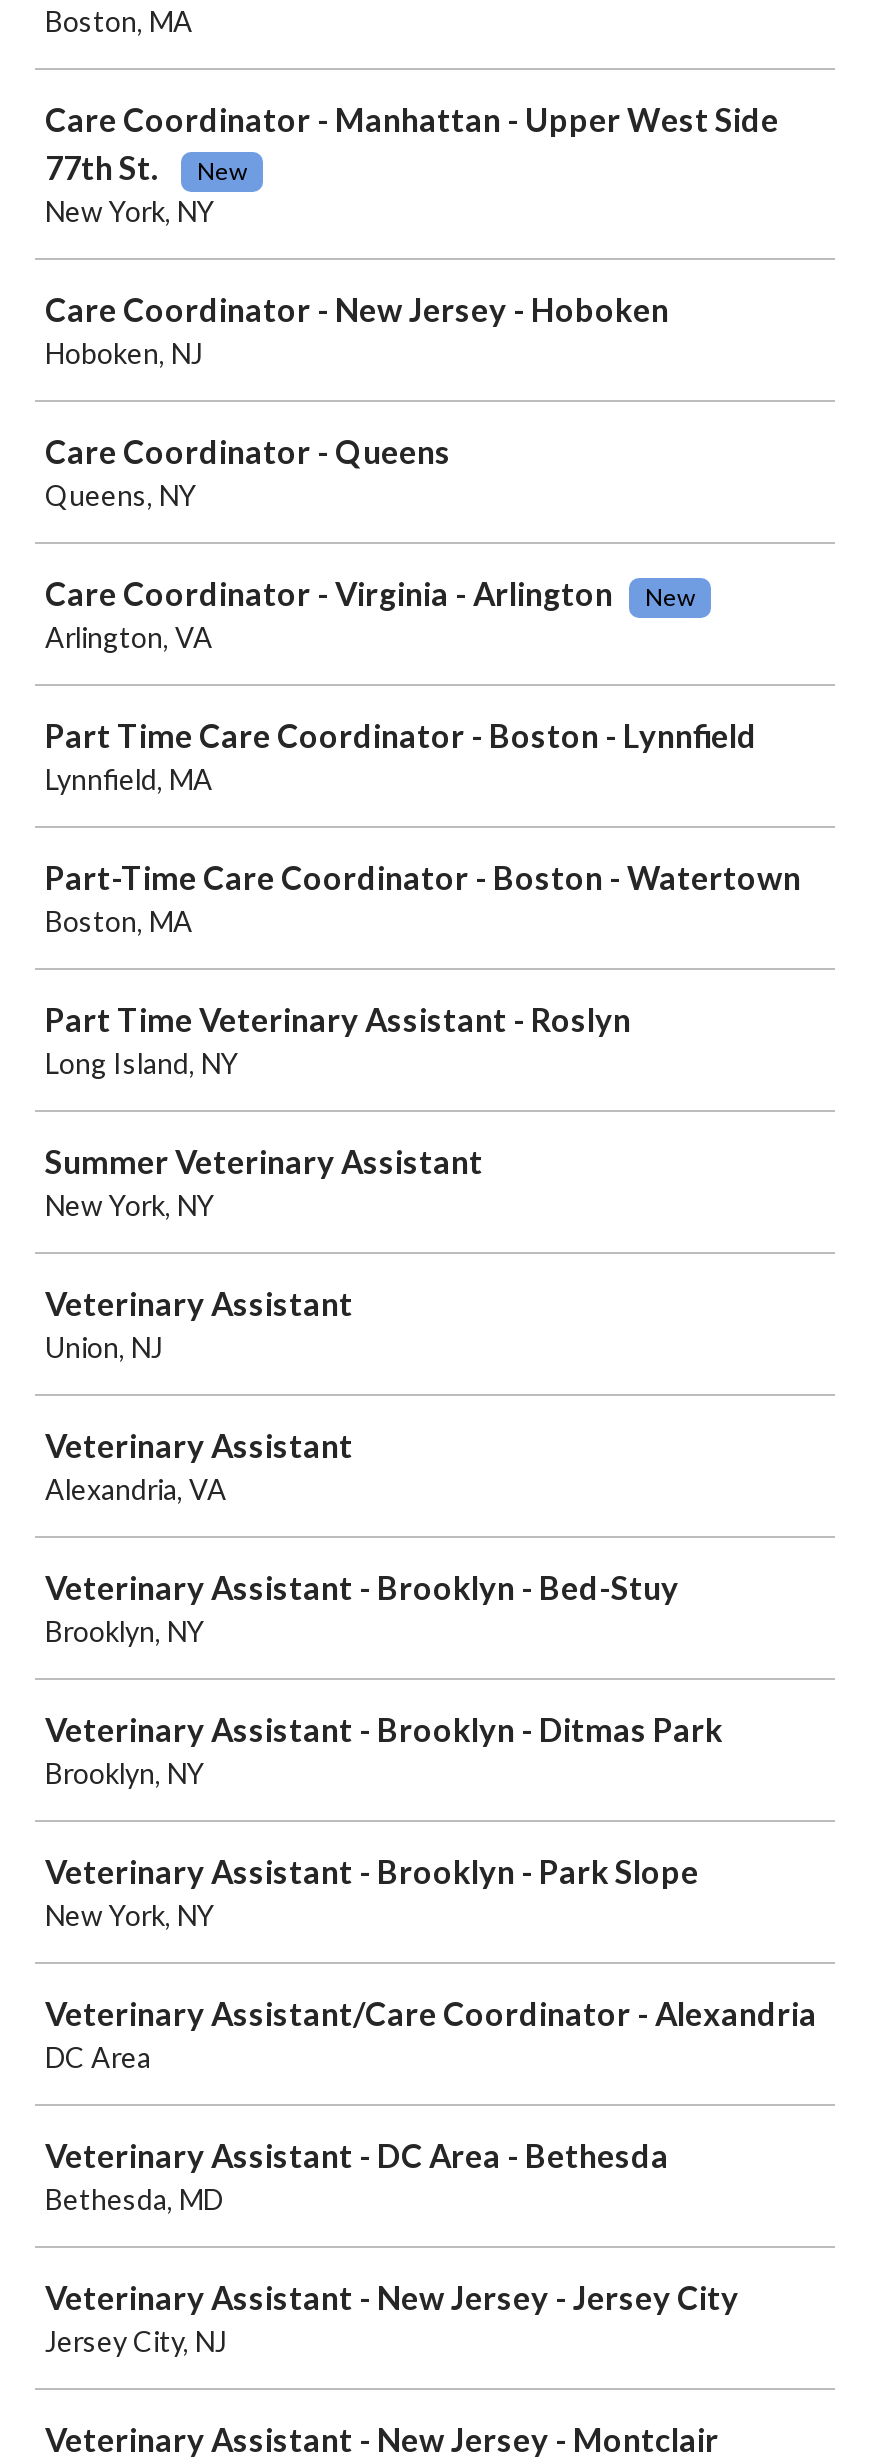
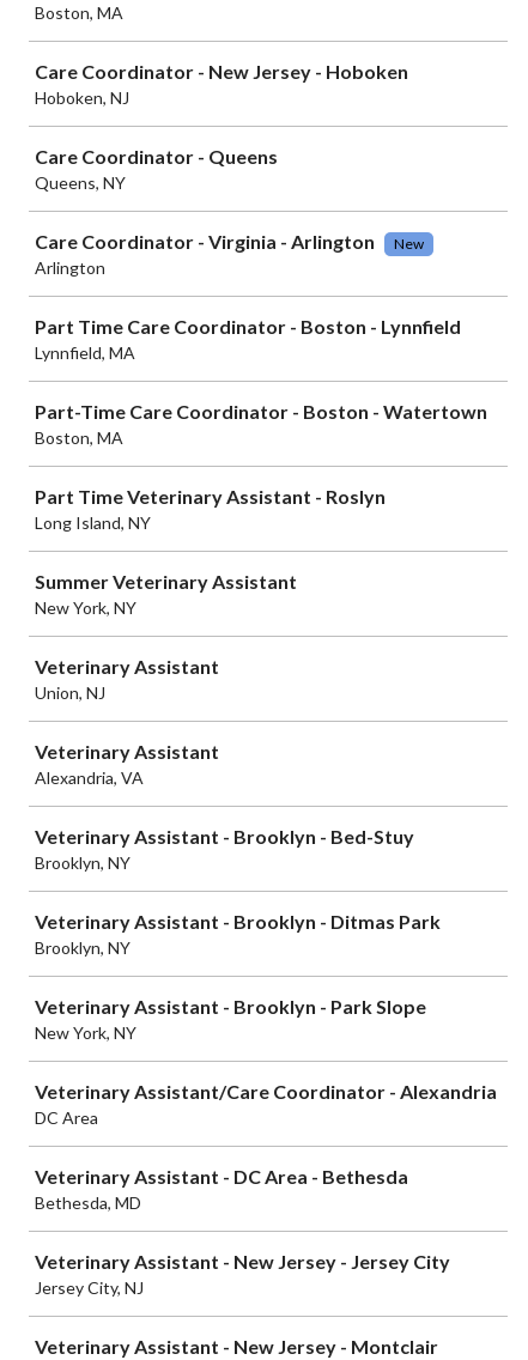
- Care Coordinator - Manhattan - Upper West Side
- 77th St.
- New
- New York, NY

- Arlington, VA
+ Arlington
